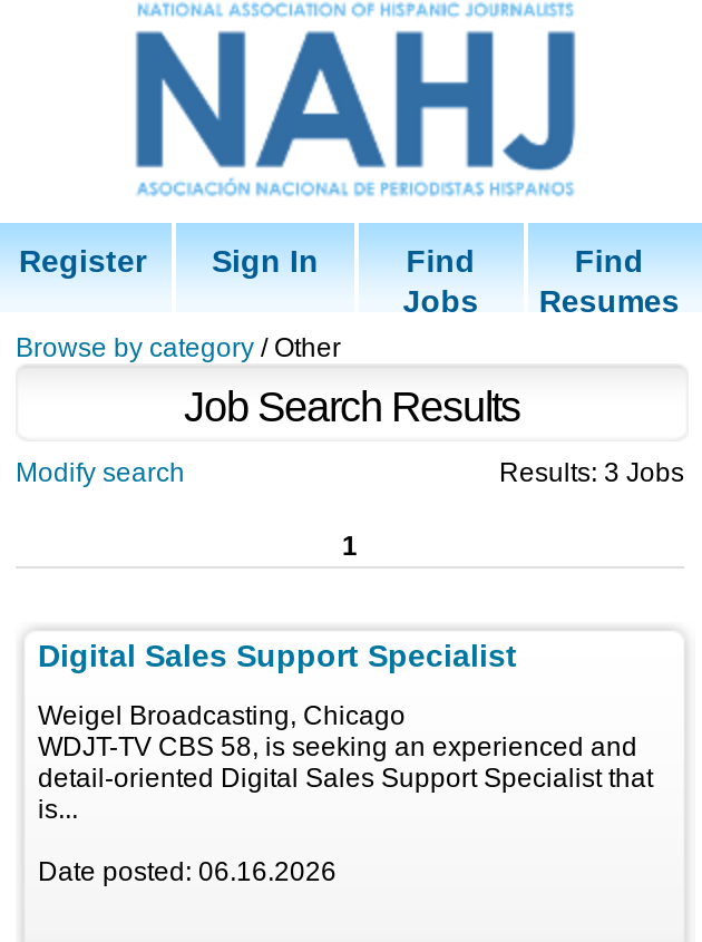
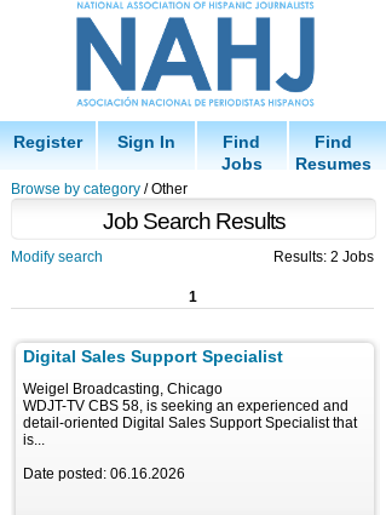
- Results: 3 Jobs
+ Results: 2 Jobs
